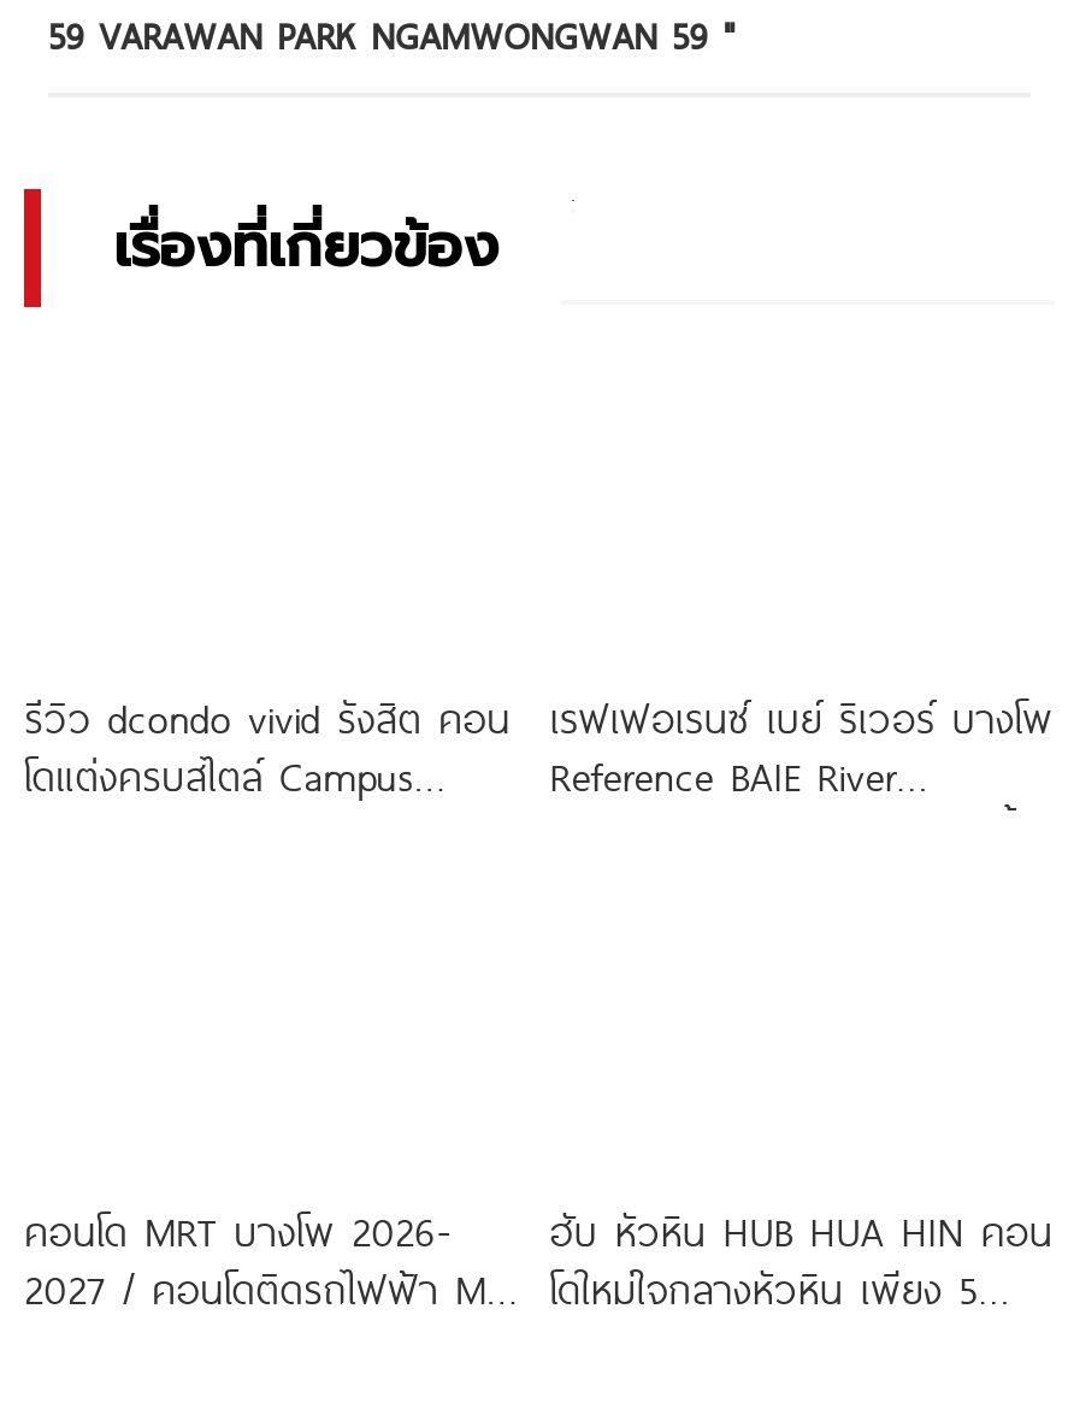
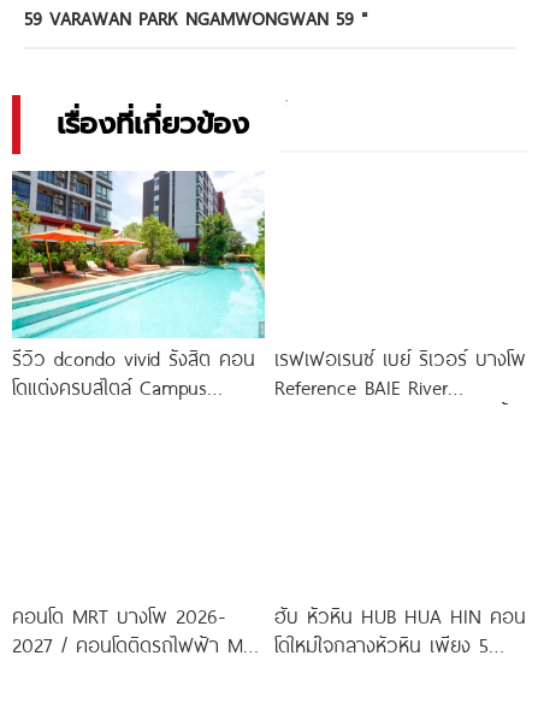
+ [image]
